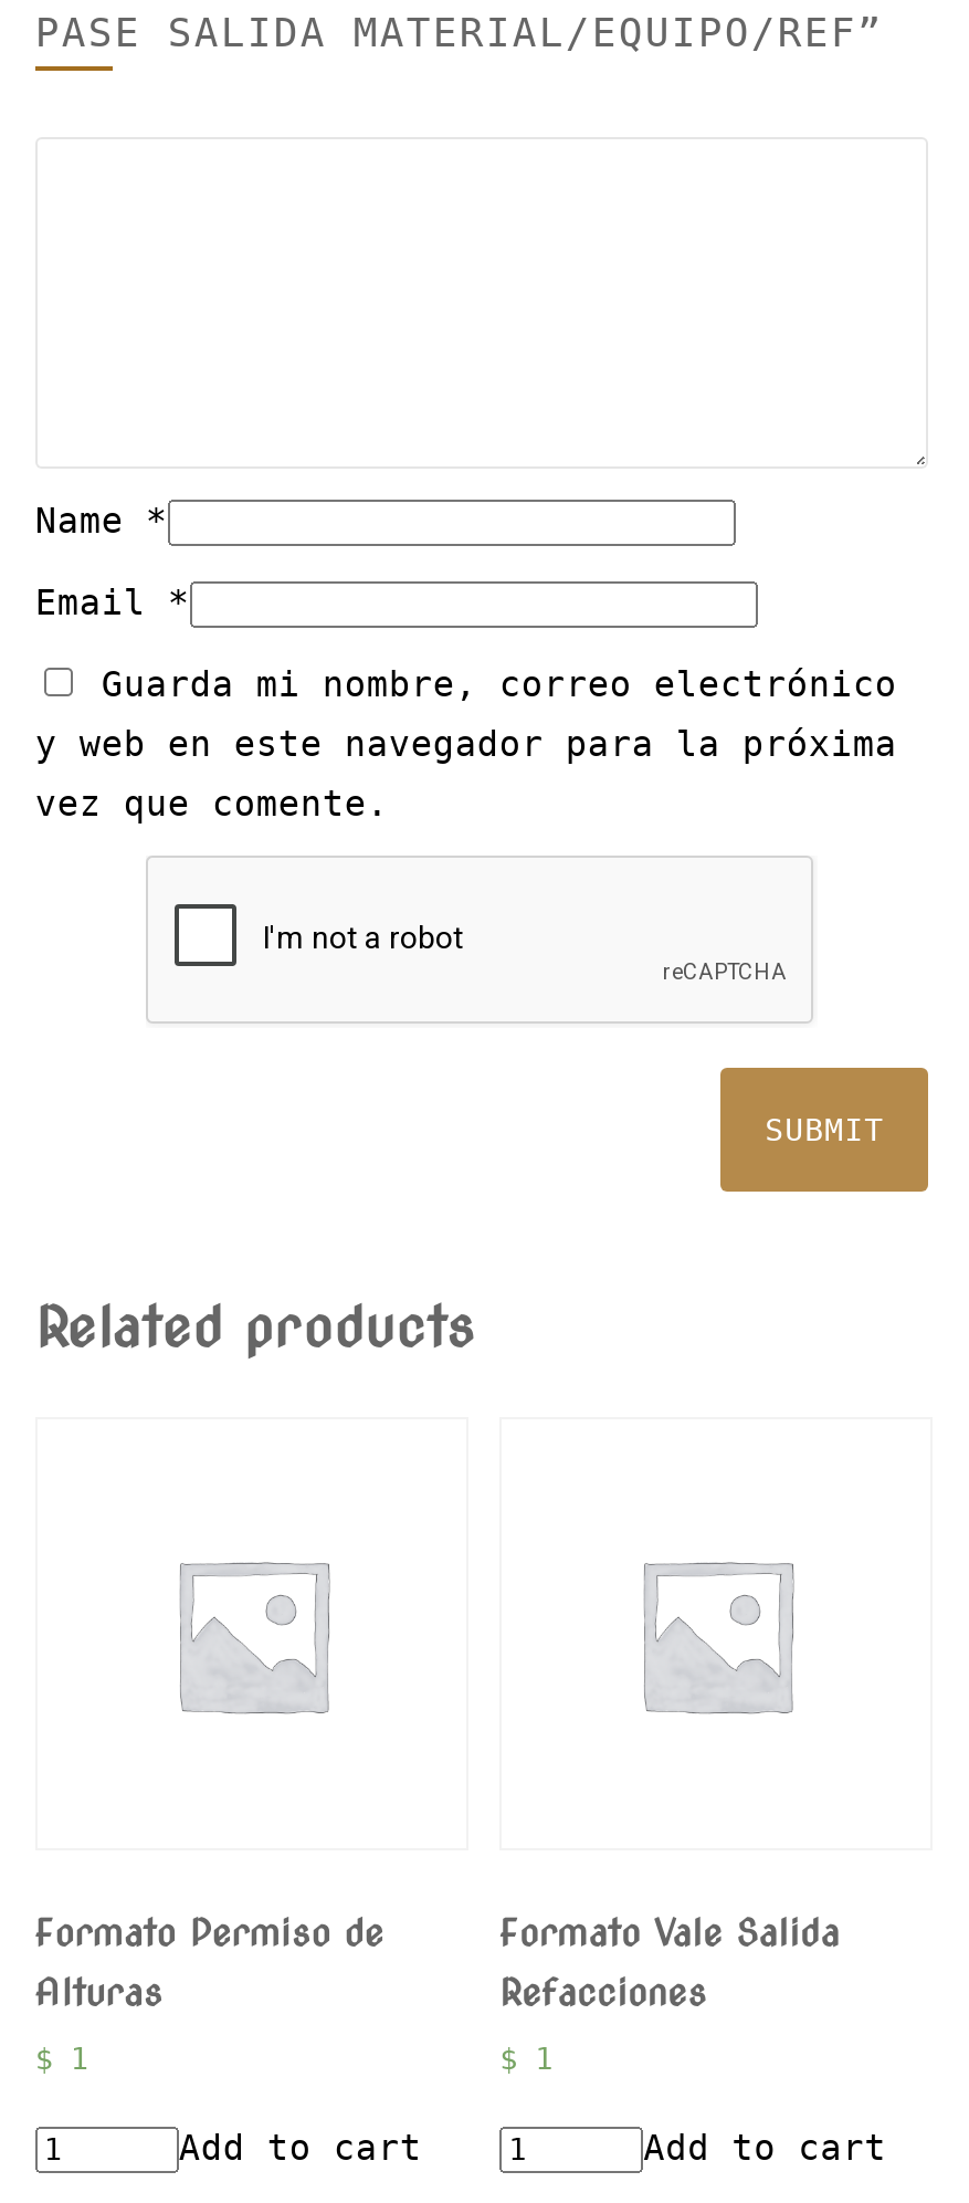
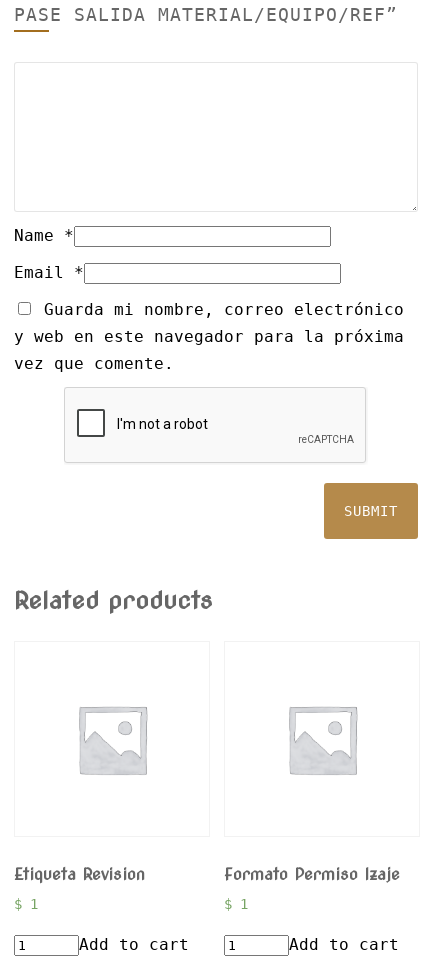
- Formato Permiso de
- Alturas
+ Etiqueta Revision

- Formato Vale Salida
- Refacciones
+ Formato Permiso Izaje
